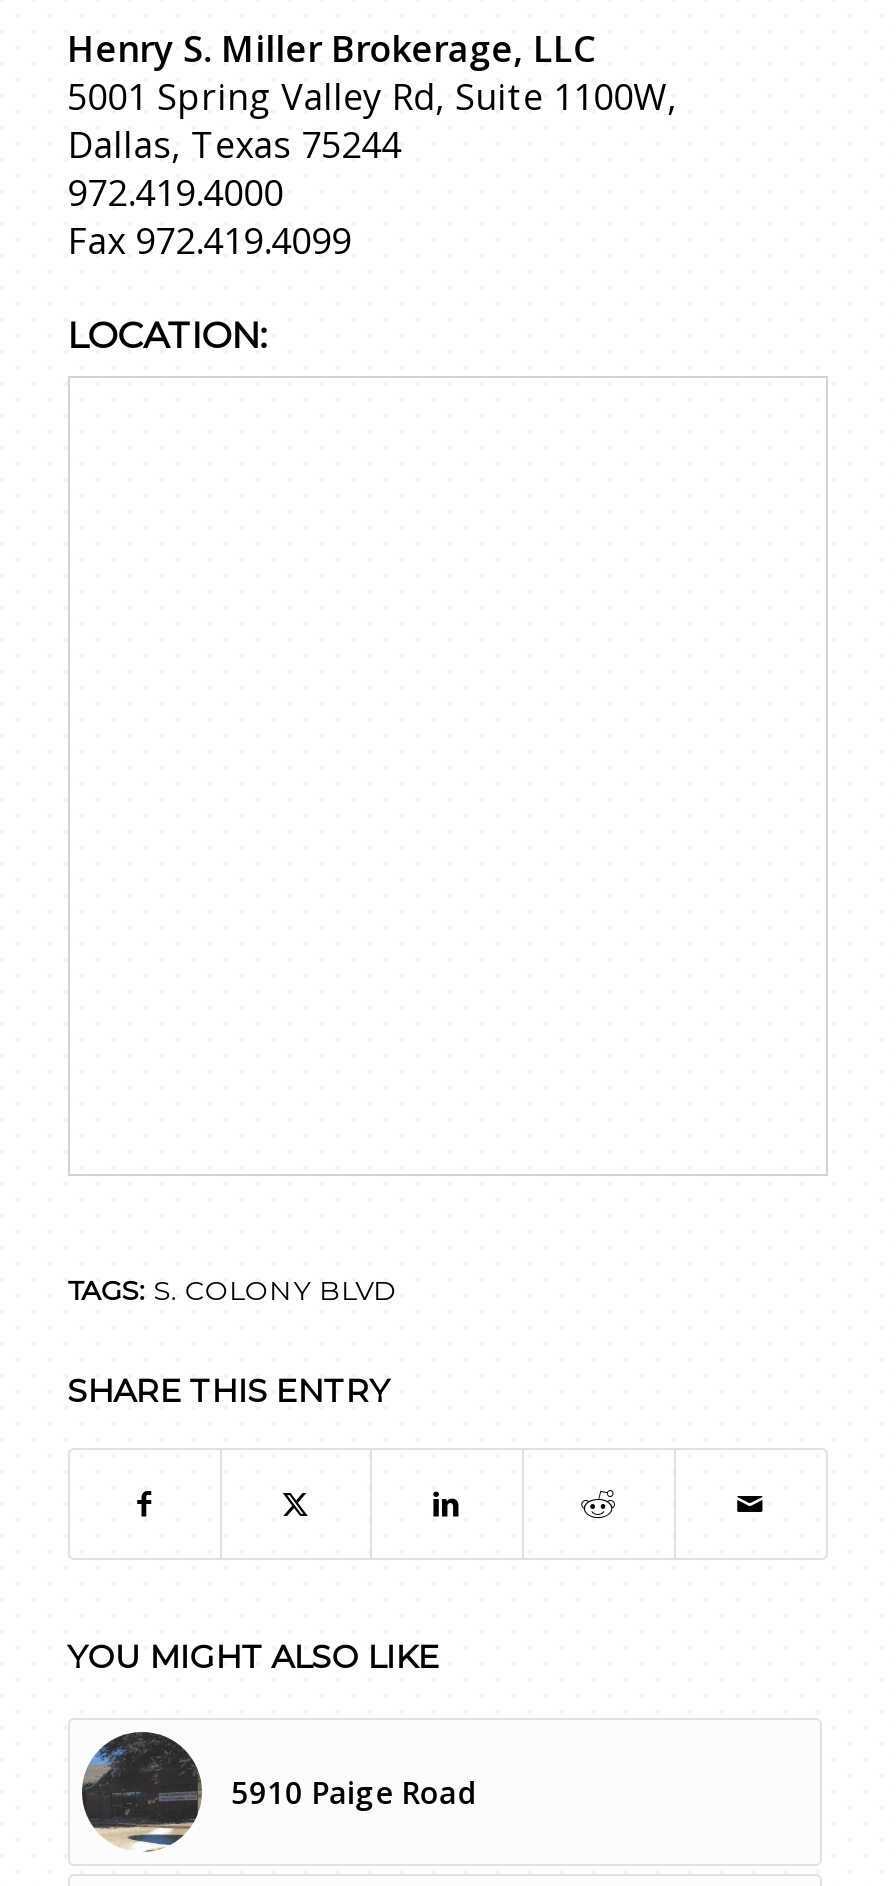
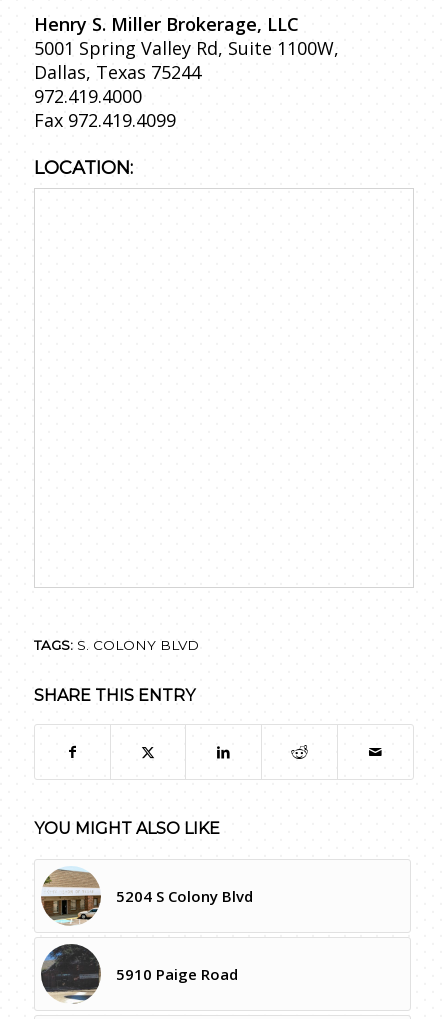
+ [image]
+ 5204 S Colony Blvd
